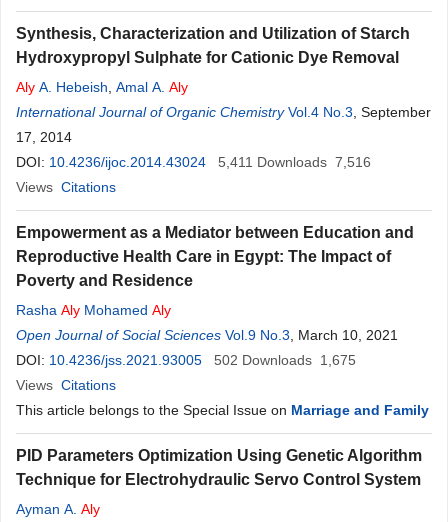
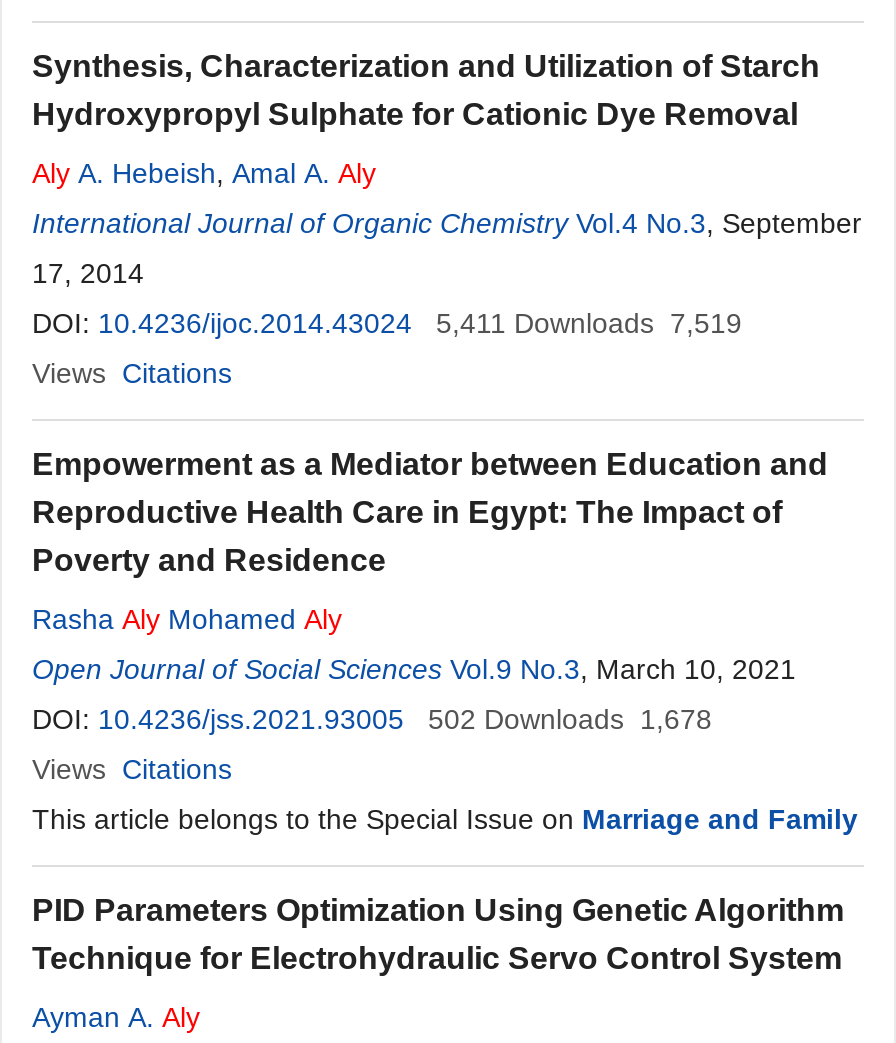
- DOI: 10.4236/ijoc.2014.43024 5,411 Downloads 7,516
+ DOI: 10.4236/ijoc.2014.43024 5,411 Downloads 7,519

- DOI: 10.4236/jss.2021.93005 502 Downloads 1,675
+ DOI: 10.4236/jss.2021.93005 502 Downloads 1,678
